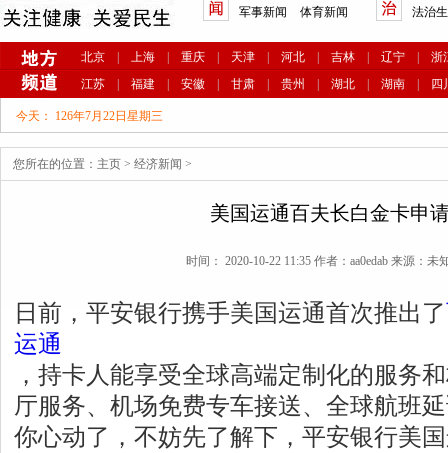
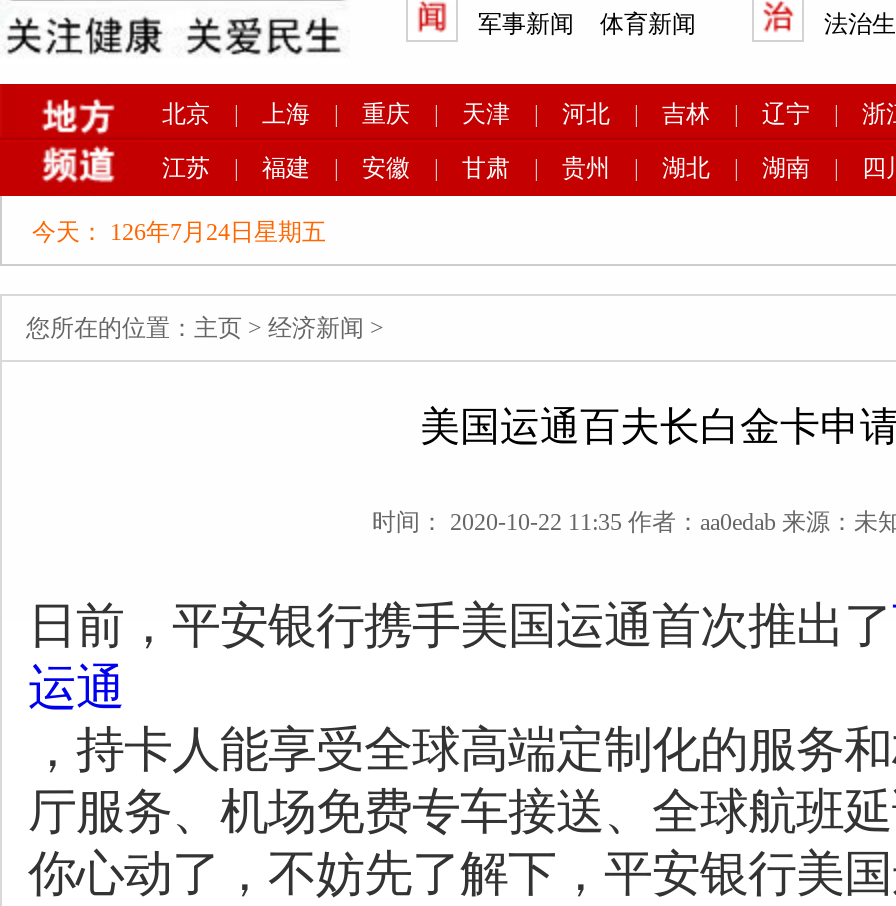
- 今天：126年7月22日星期三
+ 今天：126年7月24日星期五
